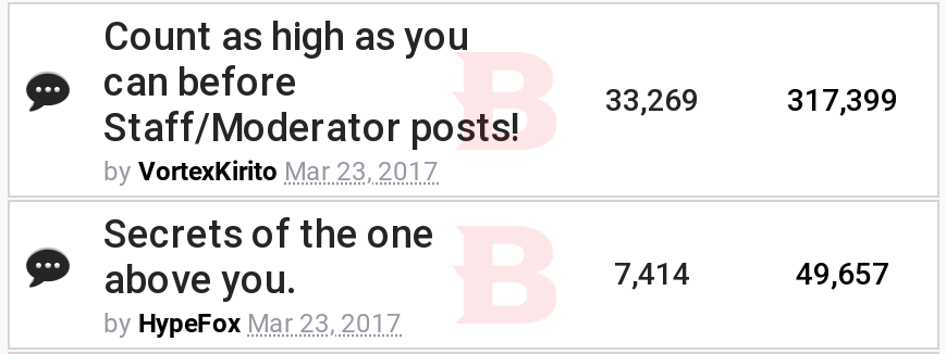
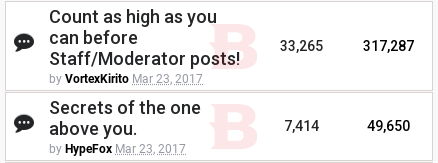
- 33,269
+ 33,265

- 317,399
+ 317,287

- 49,657
+ 49,650
